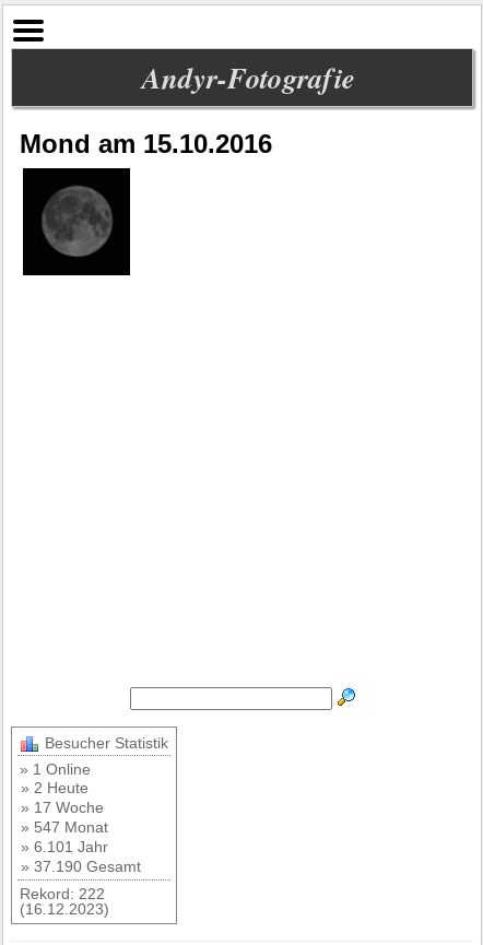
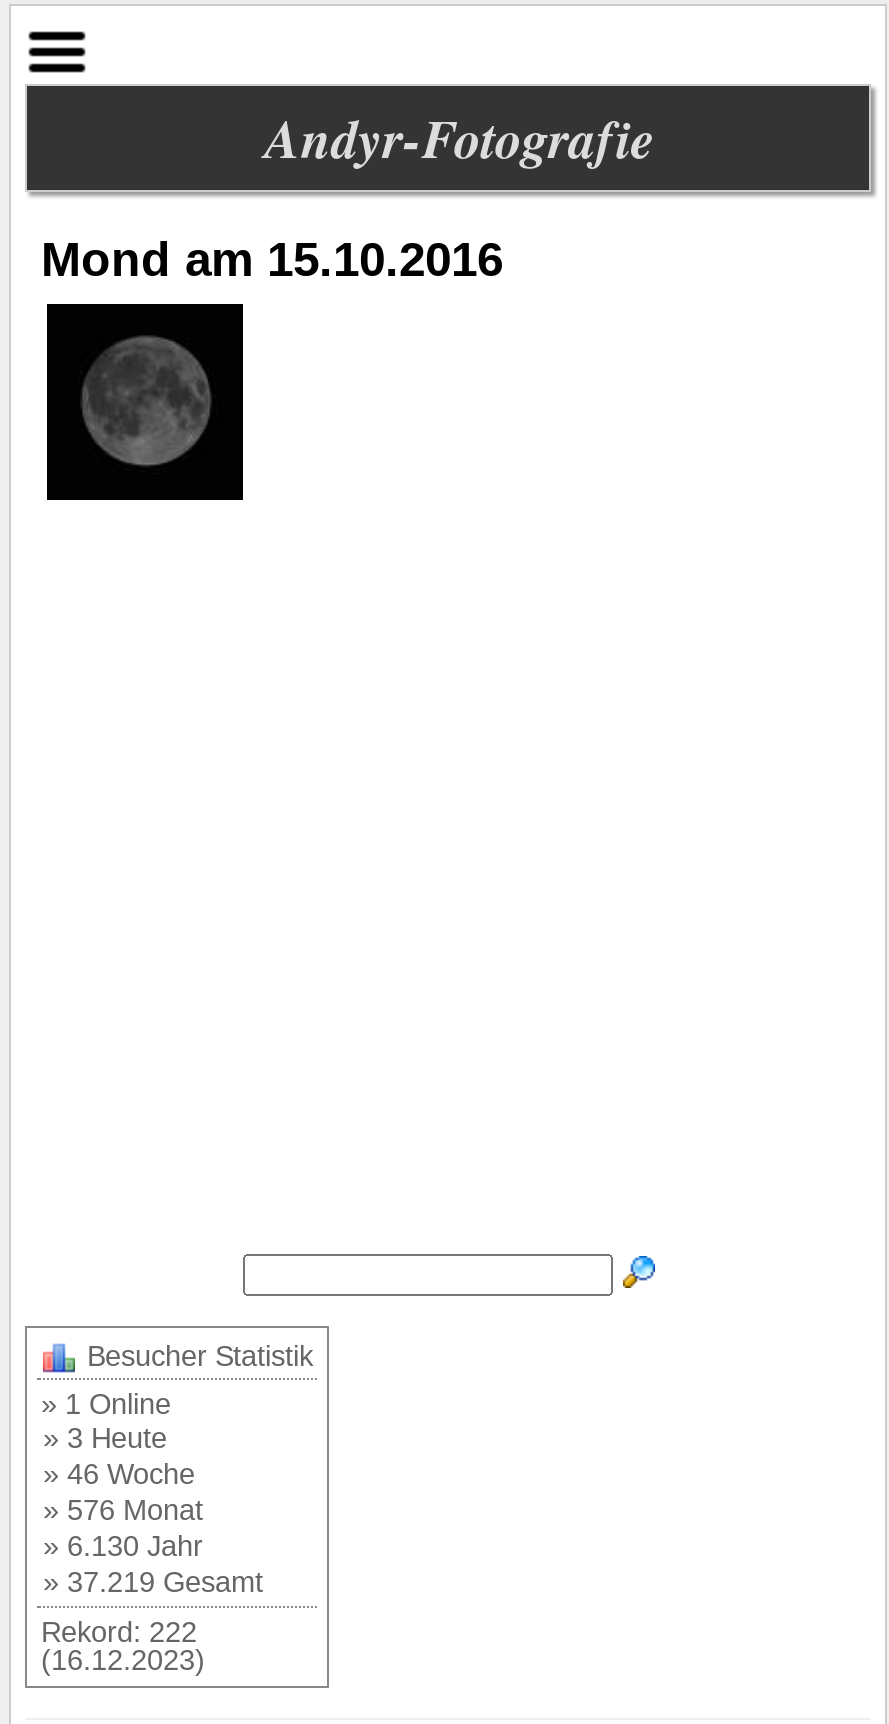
- » 2 Heute
+ » 3 Heute

- » 17 Woche
+ » 46 Woche

- » 547 Monat
+ » 576 Monat

- » 6.101 Jahr
+ » 6.130 Jahr

- » 37.190 Gesamt
+ » 37.219 Gesamt
